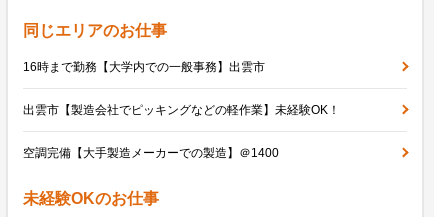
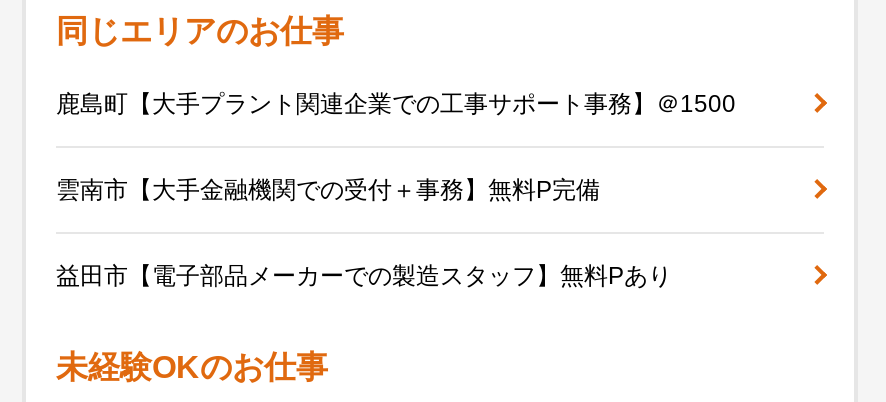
- 16時まで勤務【大学内での一般事務】出雲市
+ 鹿島町【大手プラント関連企業での工事サポート事務】＠1500

- 出雲市【製造会社でピッキングなどの軽作業】未経験OK！
+ 雲南市【大手金融機関での受付＋事務】無料P完備

- 空調完備【大手製造メーカーでの製造】＠1400
+ 益田市【電子部品メーカーでの製造スタッフ】無料Pあり
